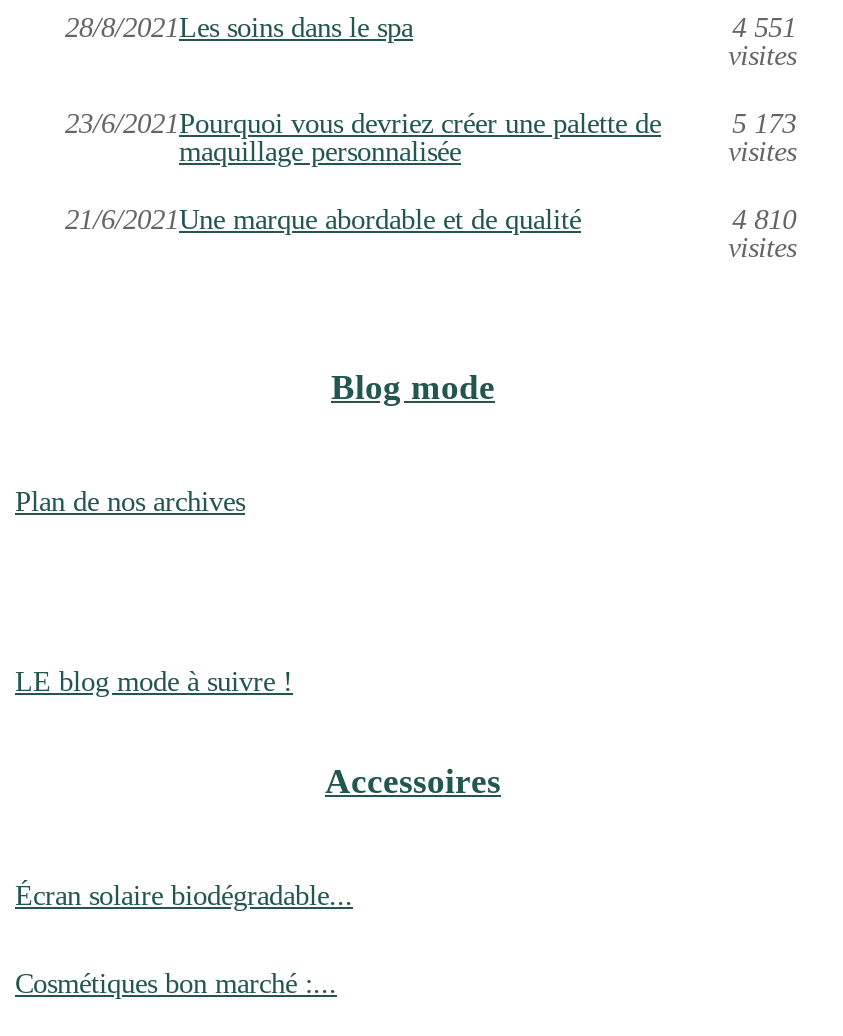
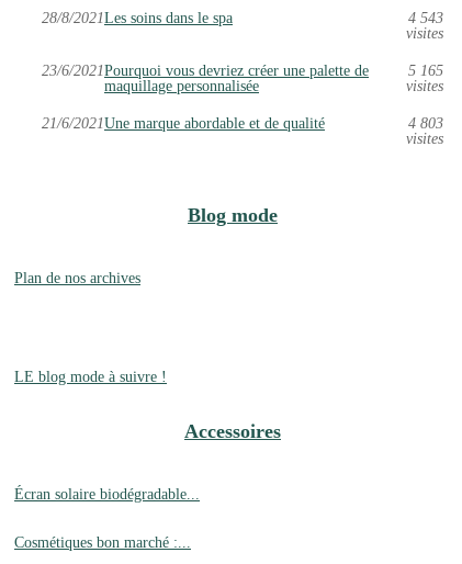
- 4 551
+ 4 543

- 5 173
+ 5 165

- 4 810
+ 4 803
